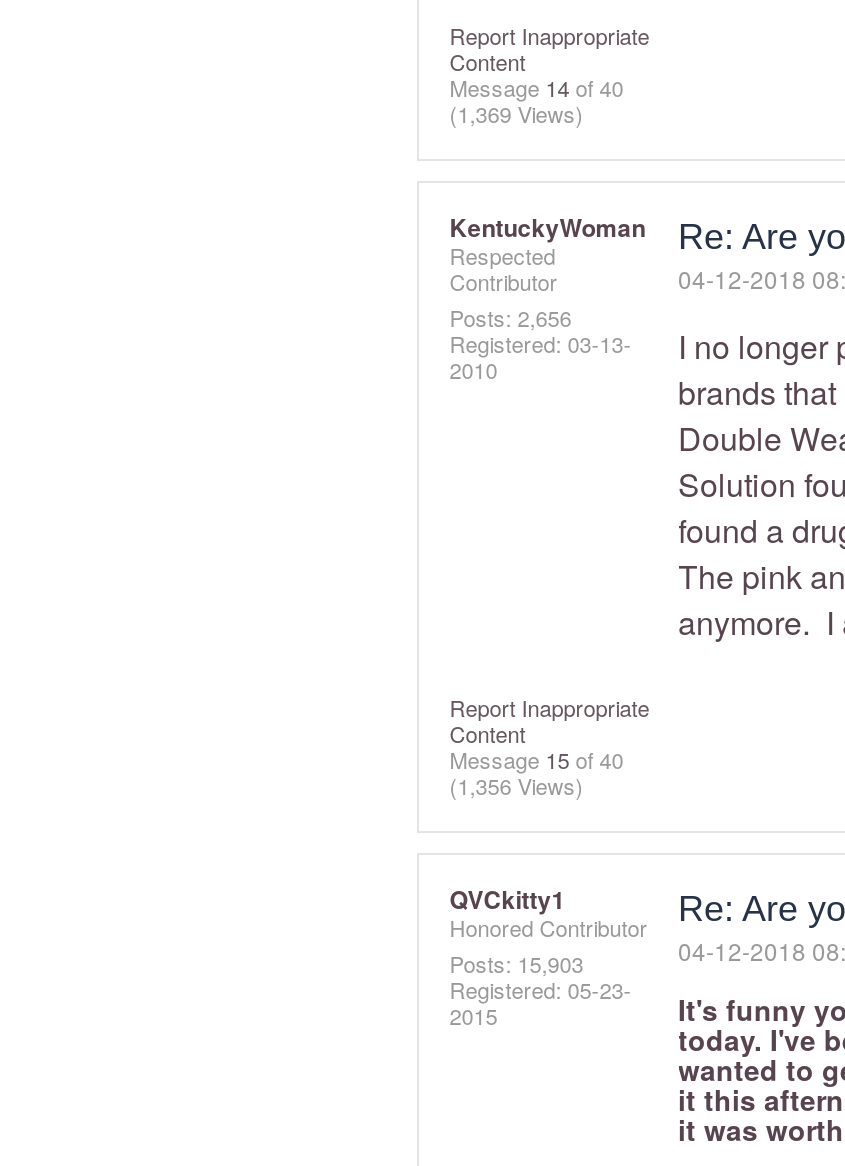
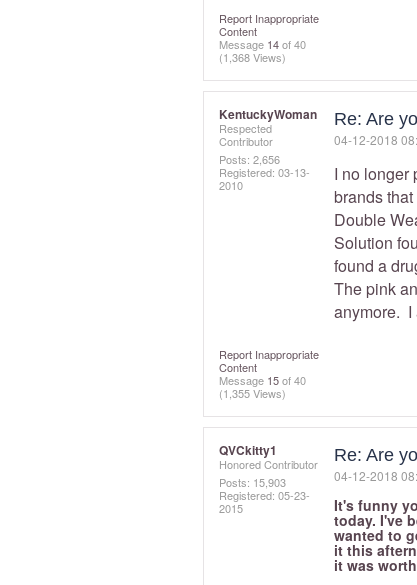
- (1,369 Views)
+ (1,368 Views)

- (1,356 Views)
+ (1,355 Views)
